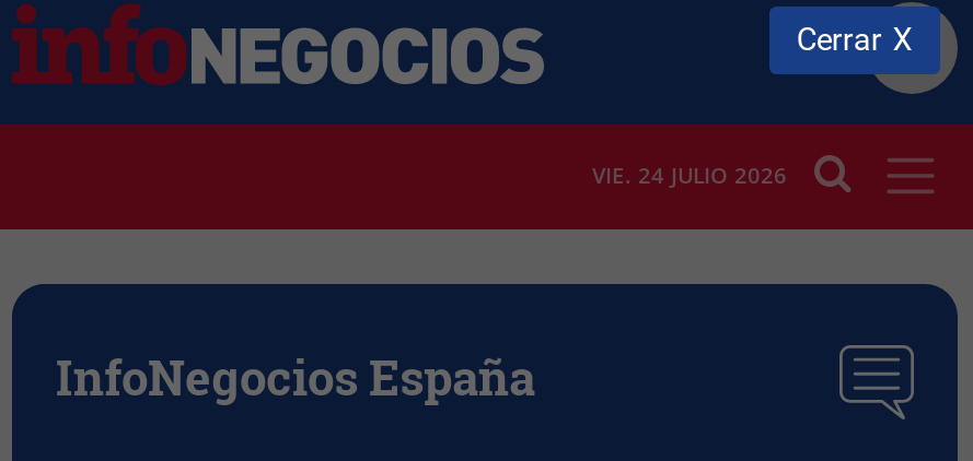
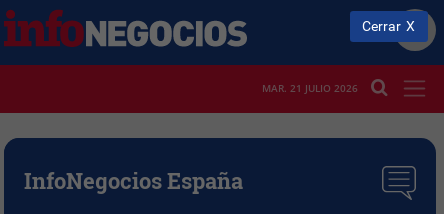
- VIE. 24 JULIO 2026
+ MAR. 21 JULIO 2026
